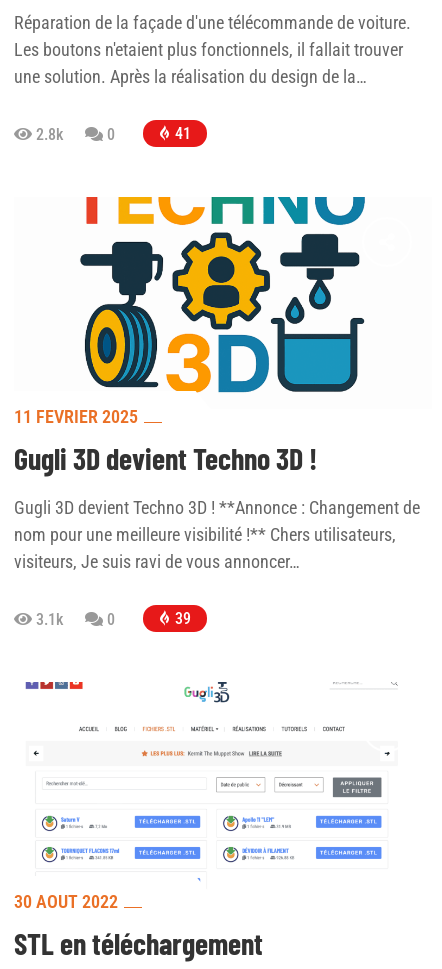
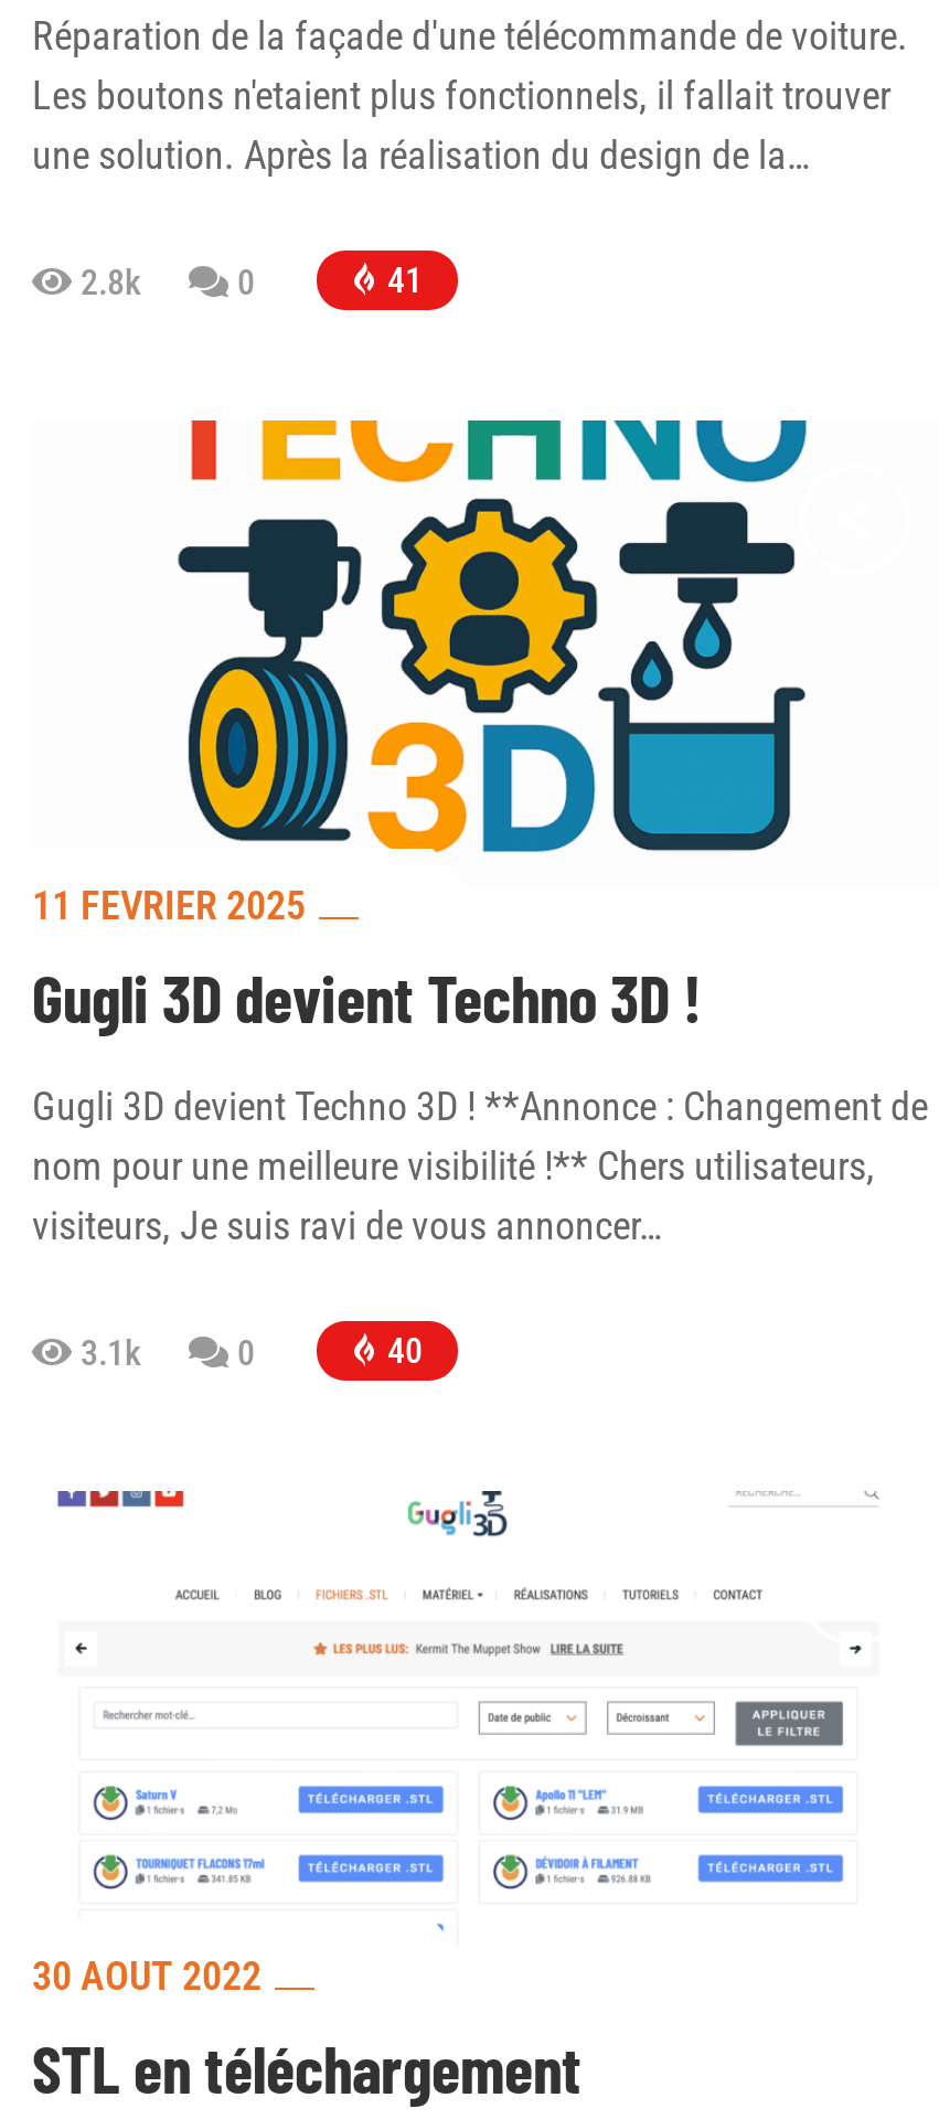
- 39
+ 40
